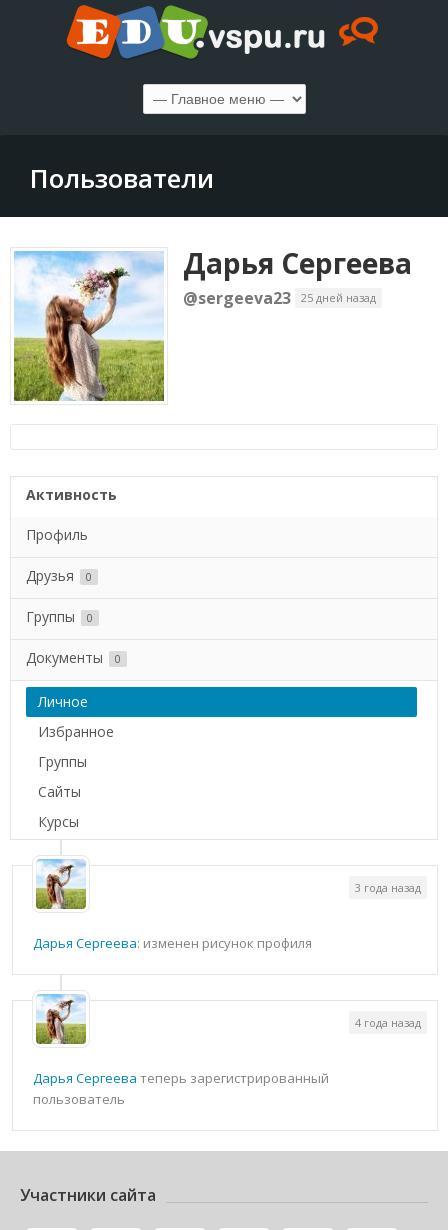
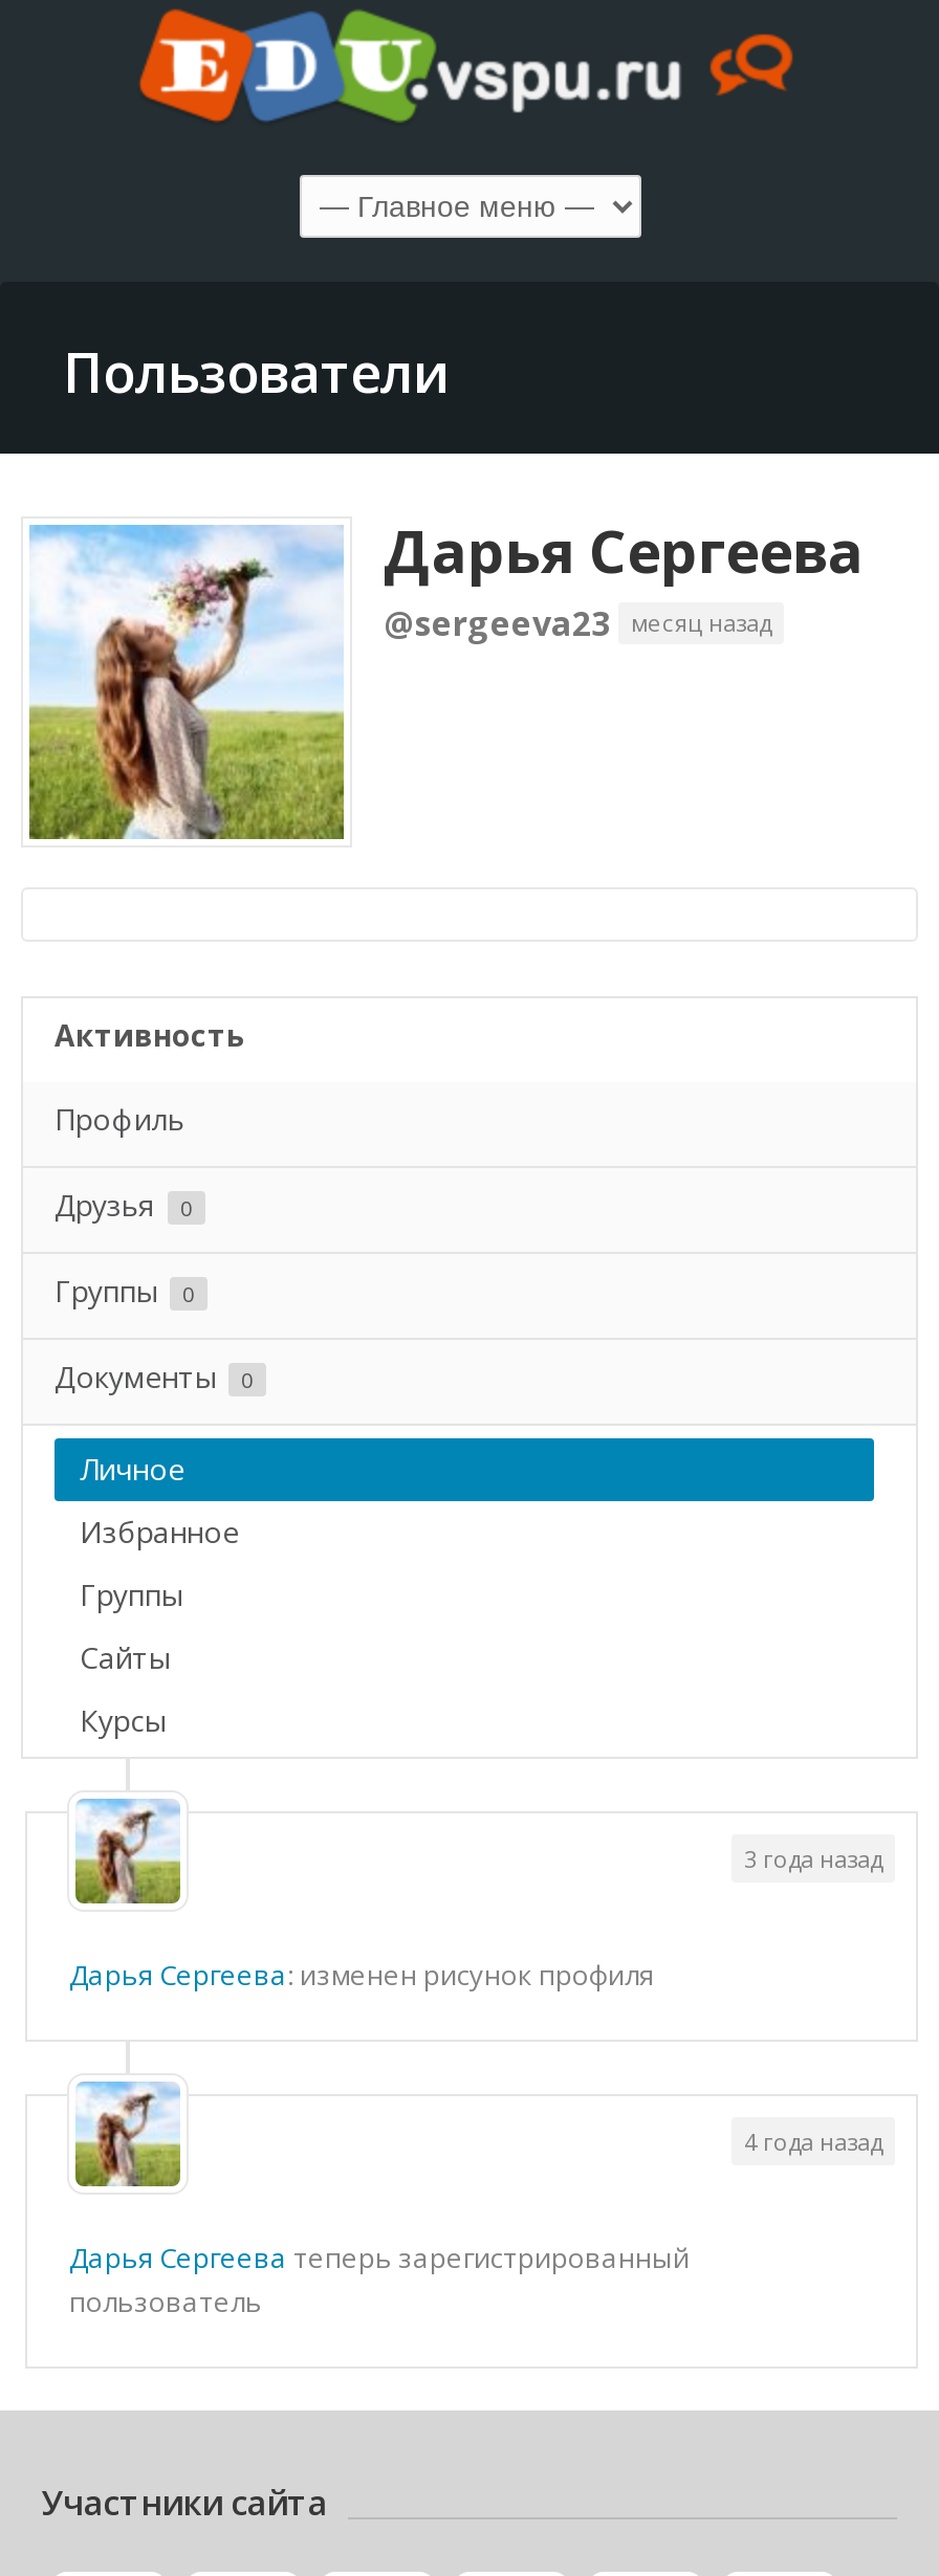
- 25 дней назад
+ месяц назад
